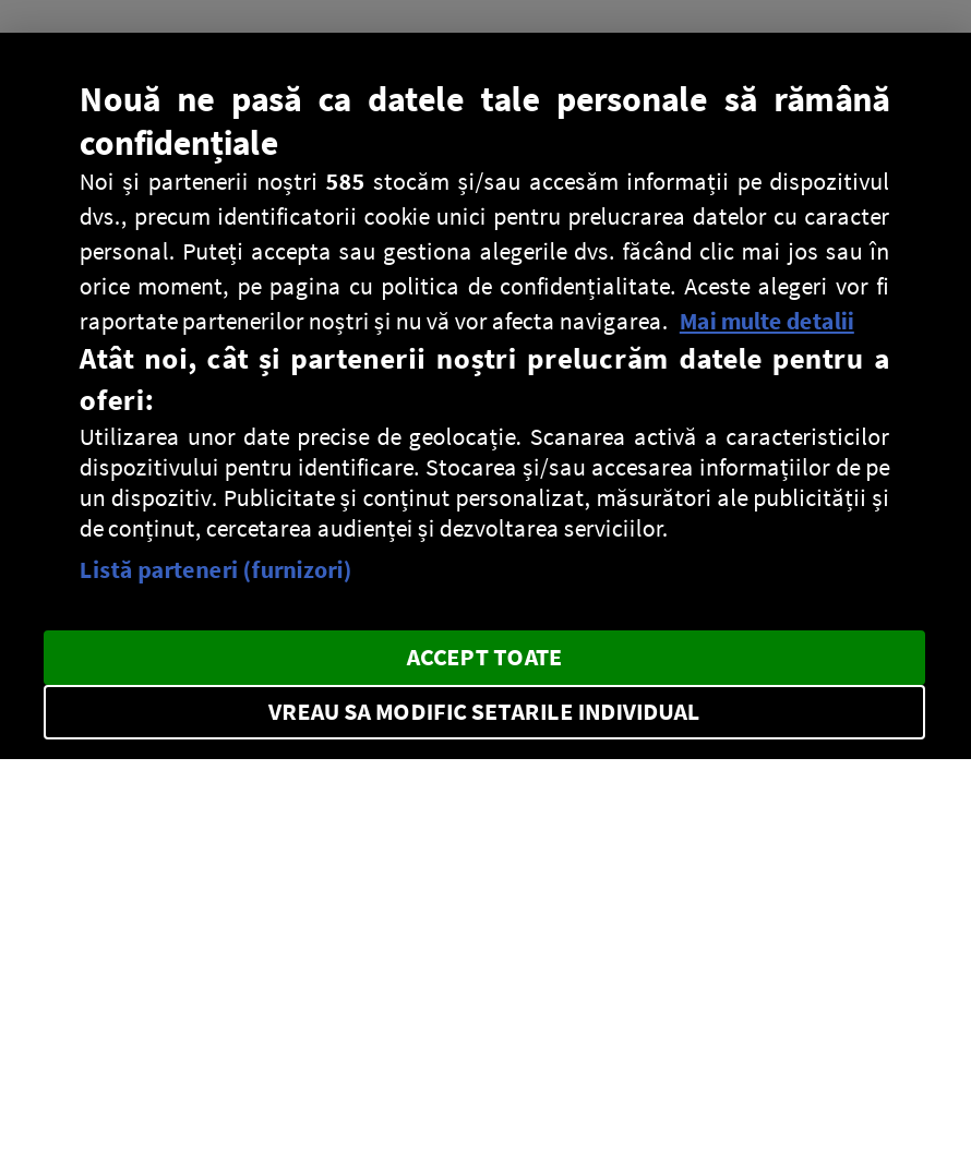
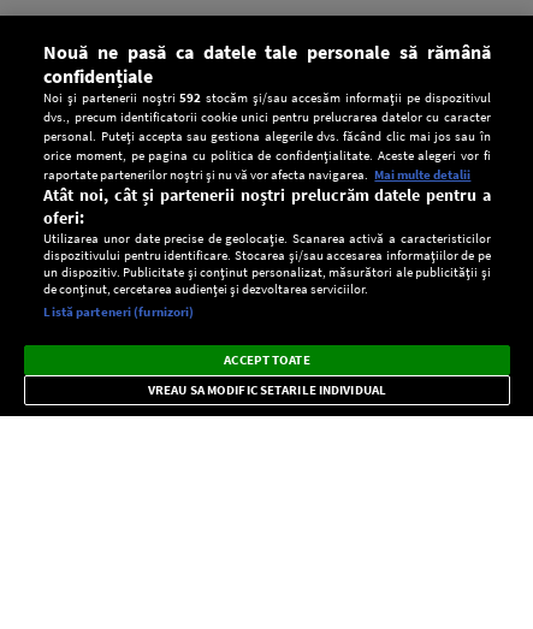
- Noi și partenerii noștri 585 stocăm și/sau accesăm informații pe dispozitivul
+ Noi și partenerii noștri 592 stocăm și/sau accesăm informații pe dispozitivul
